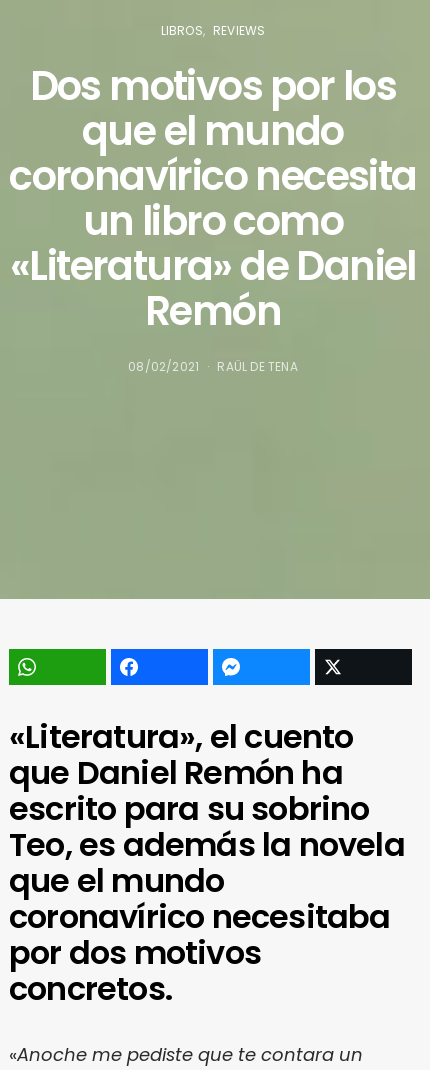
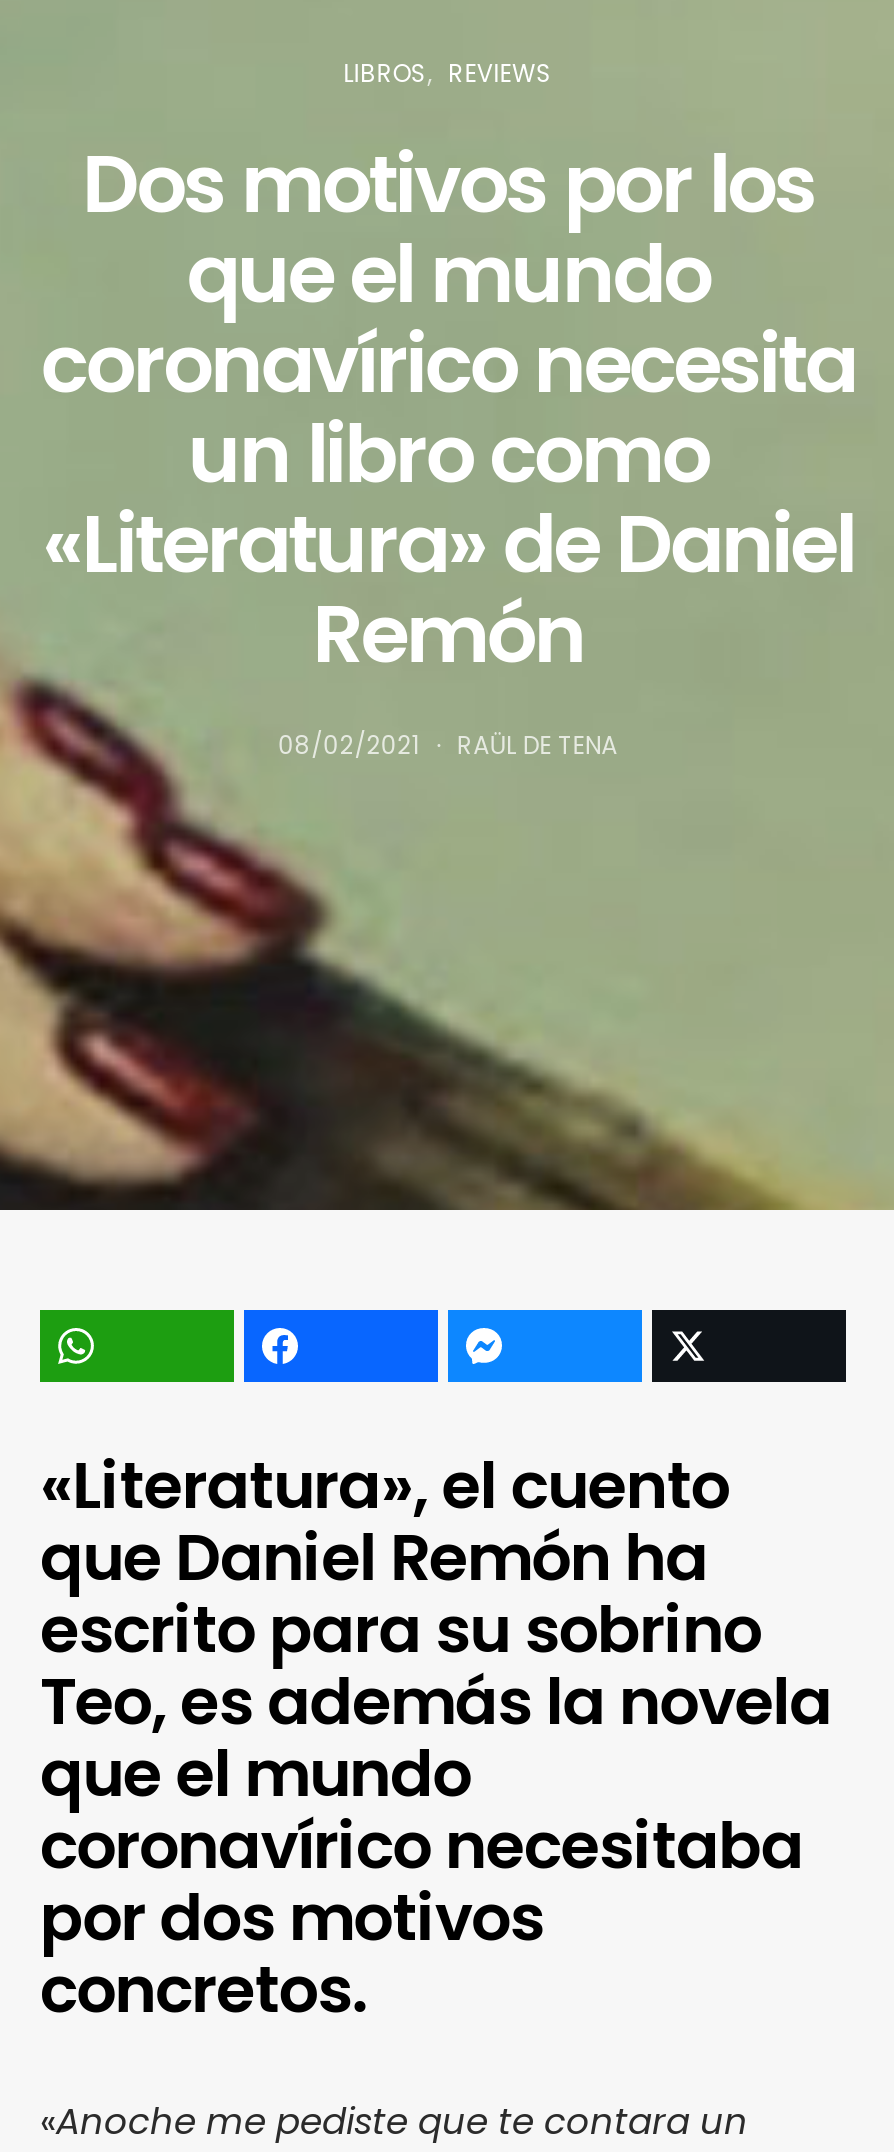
+ [image]
